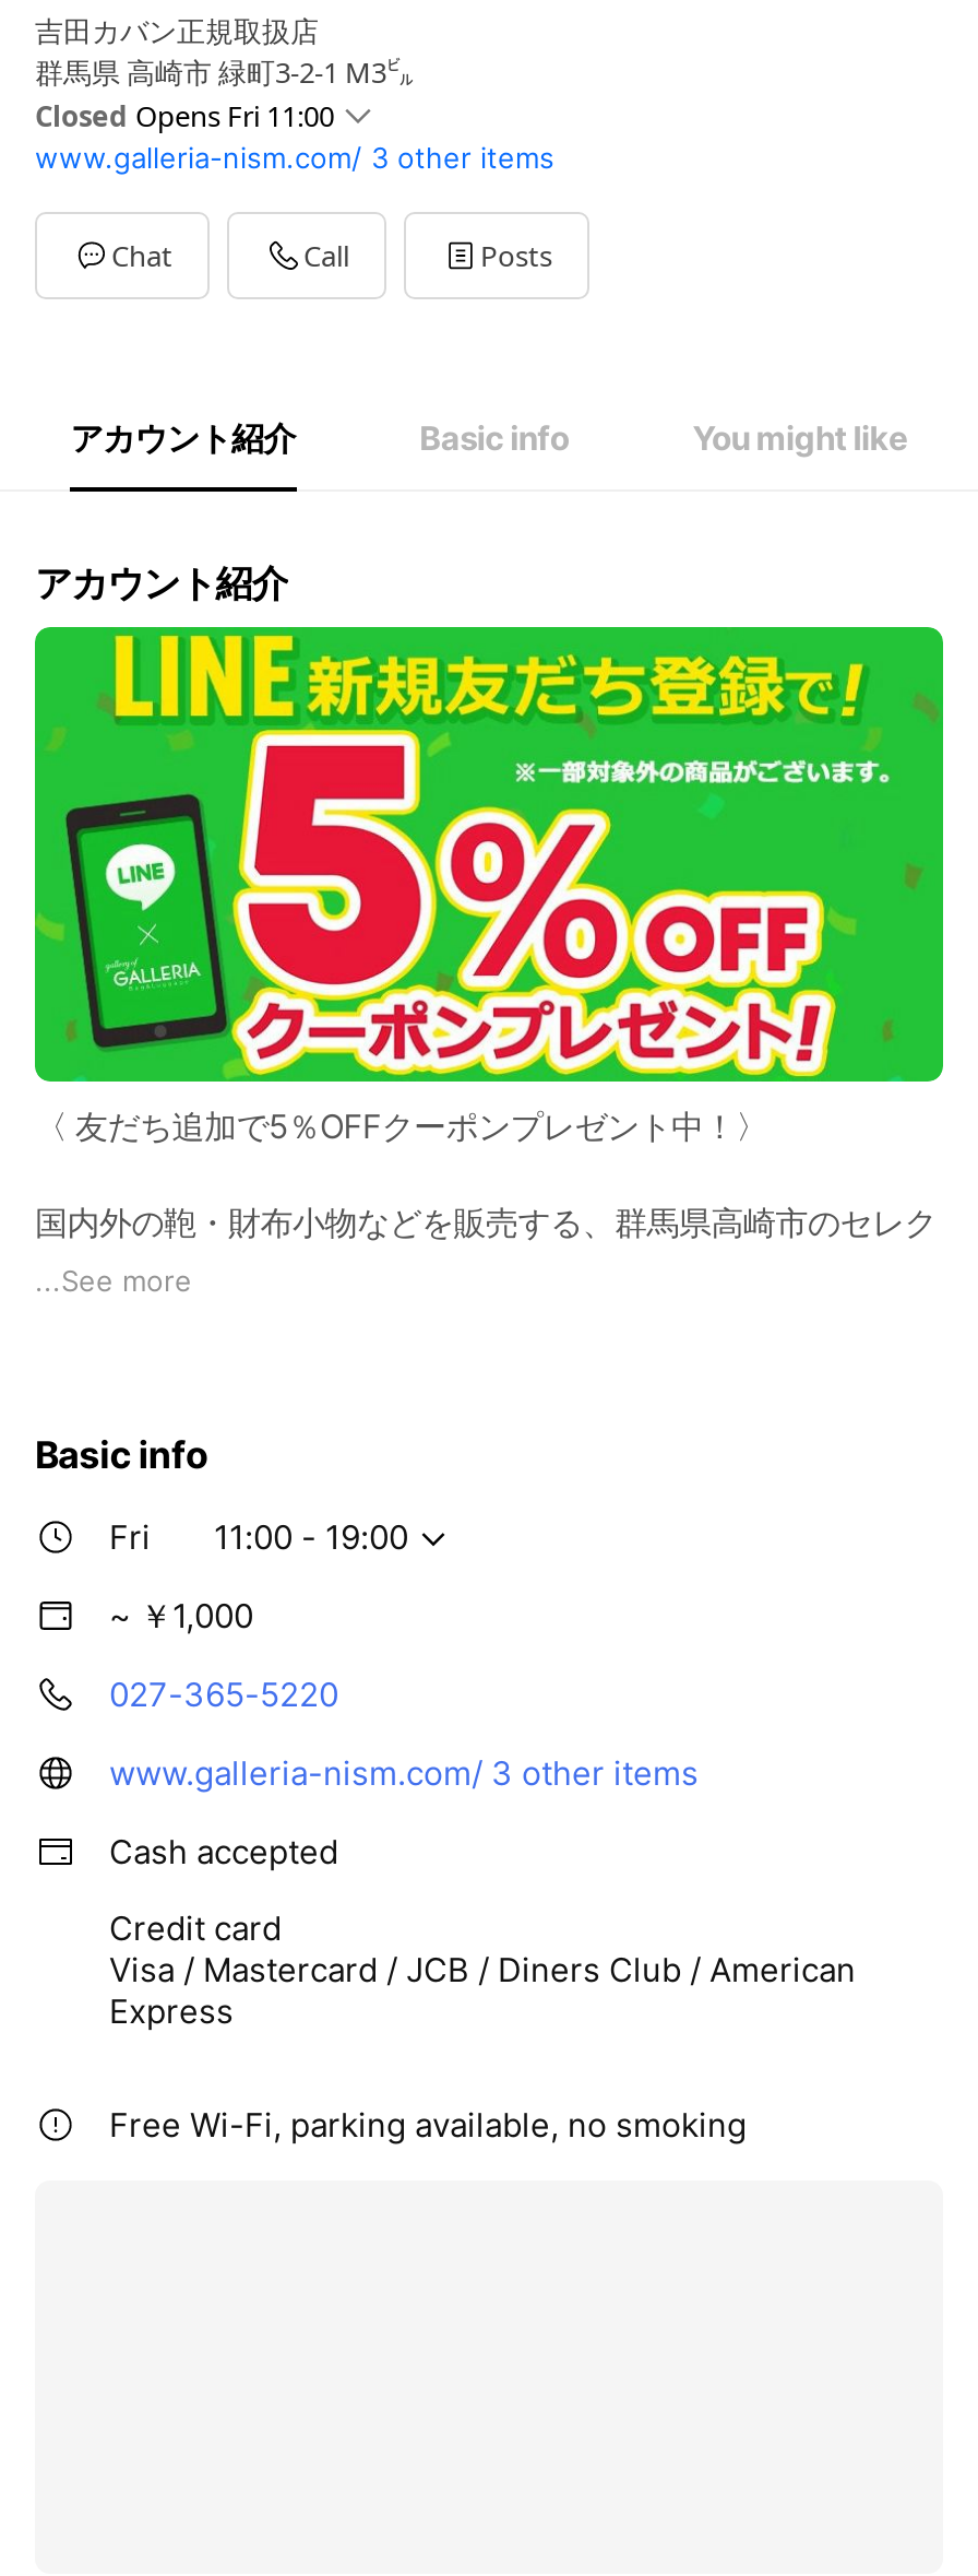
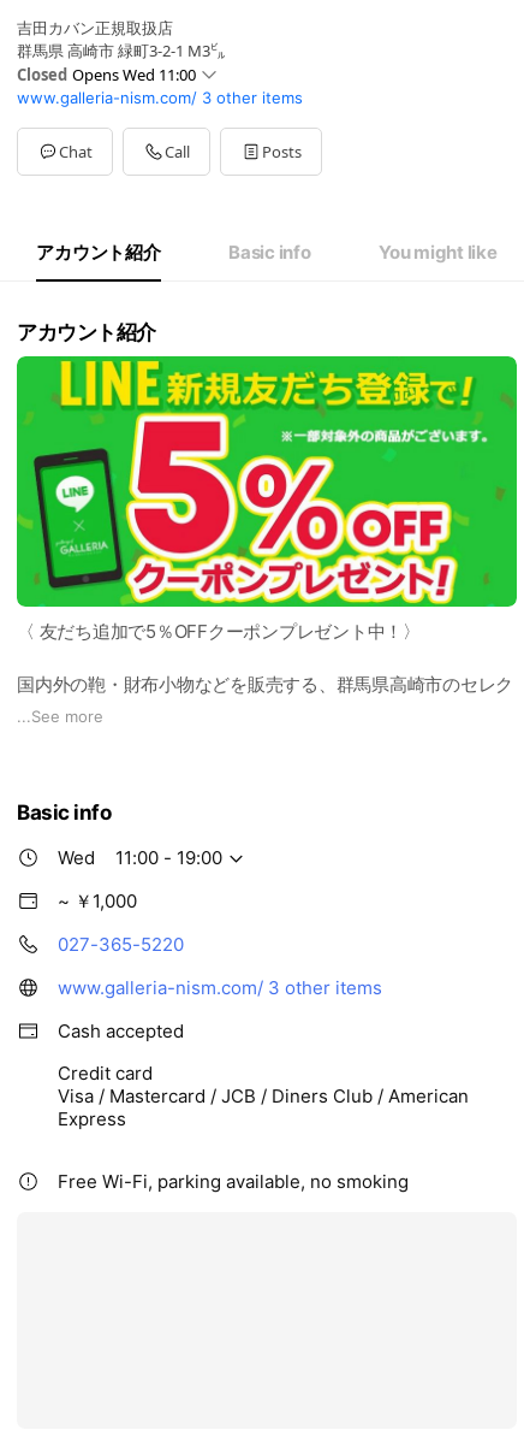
- Closed Opens Fri 11:00
+ Closed Opens Wed 11:00

- Fri
+ Wed
